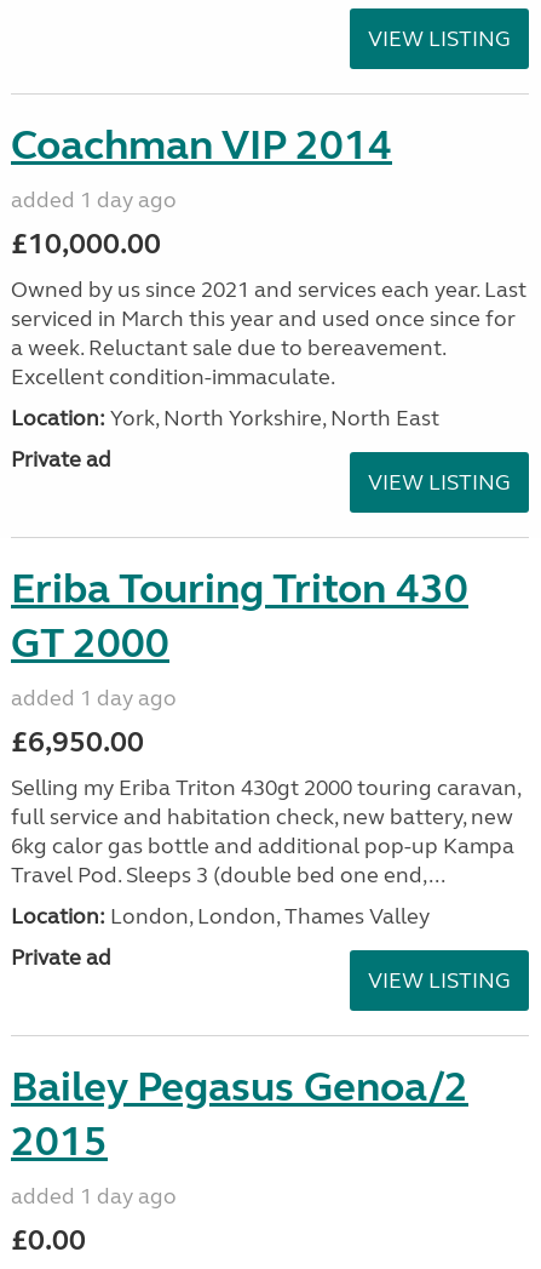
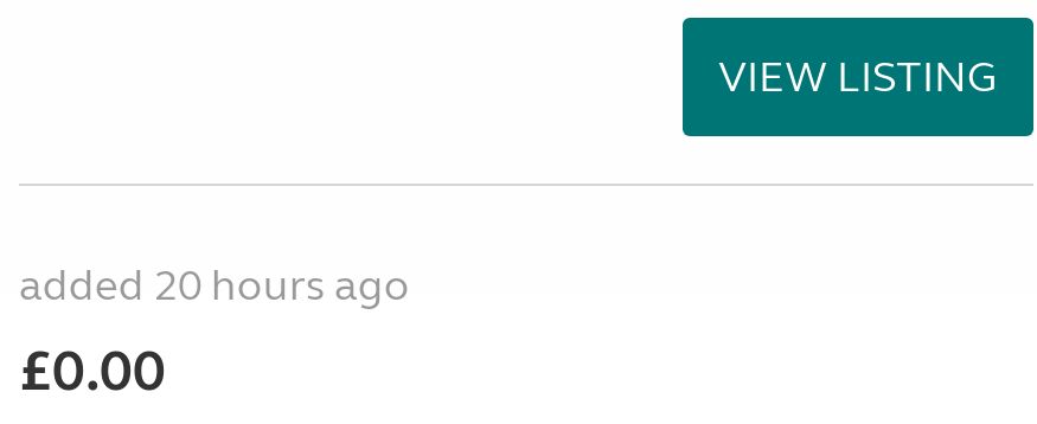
- Coachman VIP 2014
- added 1 day ago
- £10,000.00
- Owned by us since 2021 and services each year. Last
- serviced in March this year and used once since for
- a week. Reluctant sale due to bereavement.
- Excellent condition-immaculate.
- Location: York, North Yorkshire, North East
- Private ad
- VIEW LISTING
- Eriba Touring Triton 430
- GT 2000
- added 1 day ago
- £6,950.00
- Selling my Eriba Triton 430gt 2000 touring caravan,
- full service and habitation check, new battery, new
- 6kg calor gas bottle and additional pop-up Kampa
- Travel Pod. Sleeps 3 (double bed one end,...
- Location: London, London, Thames Valley
- Private ad
- VIEW LISTING
- Bailey Pegasus Genoa/2
- 2015
- added 1 day ago
+ added 20 hours ago
